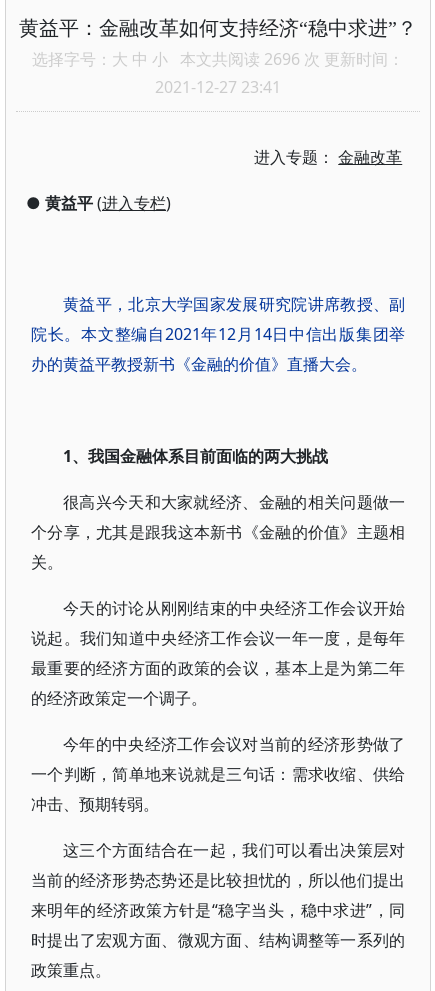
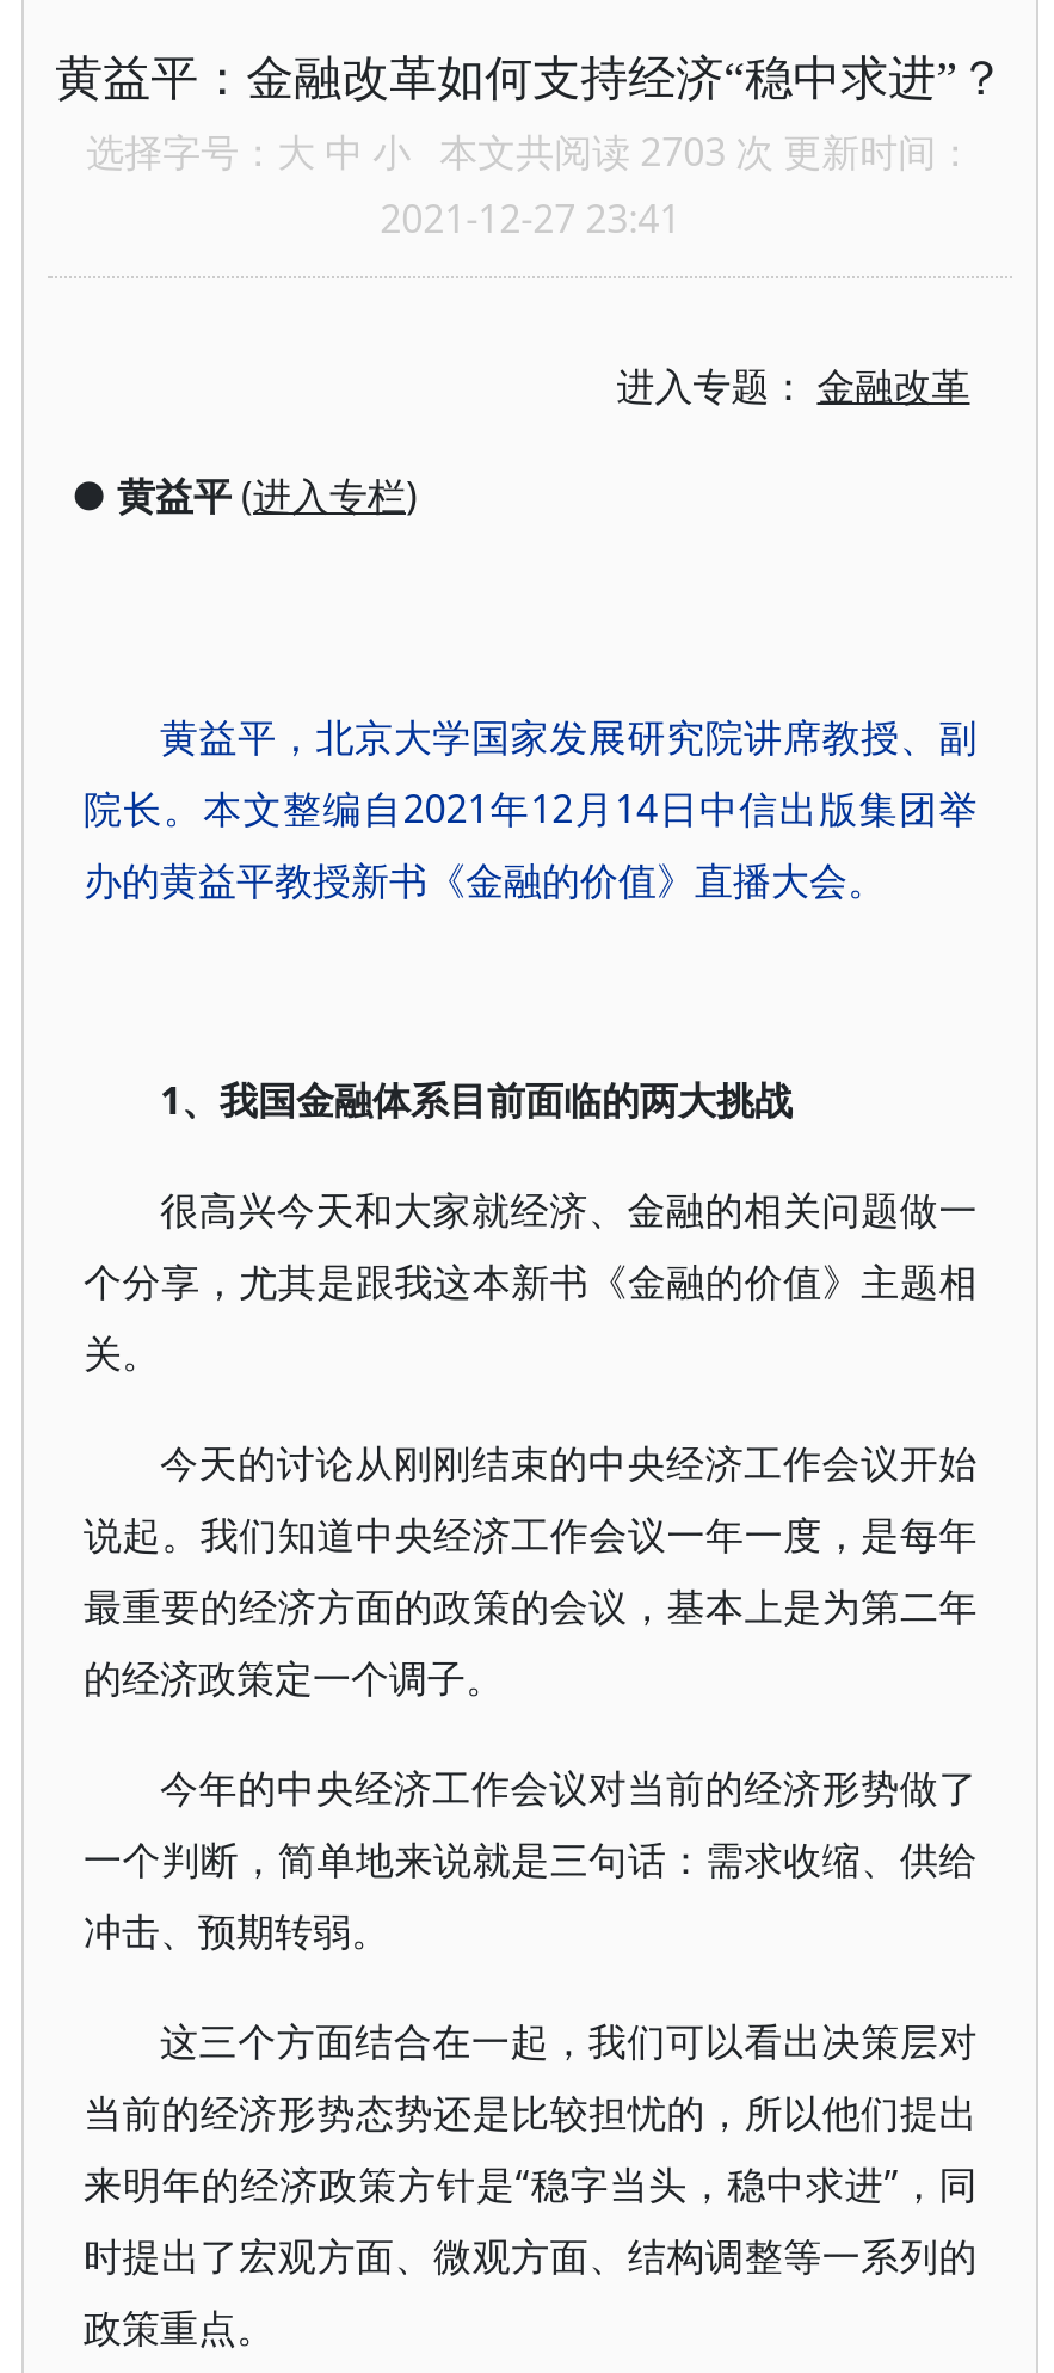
- 选择字号：大 中 小本文共阅读 2696 次 更新时间：
+ 选择字号：大 中 小本文共阅读 2703 次 更新时间：
